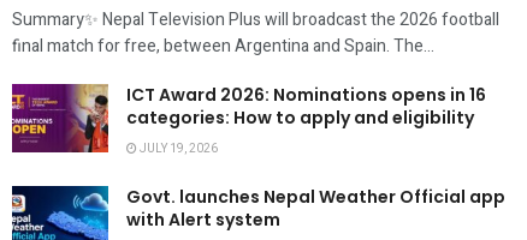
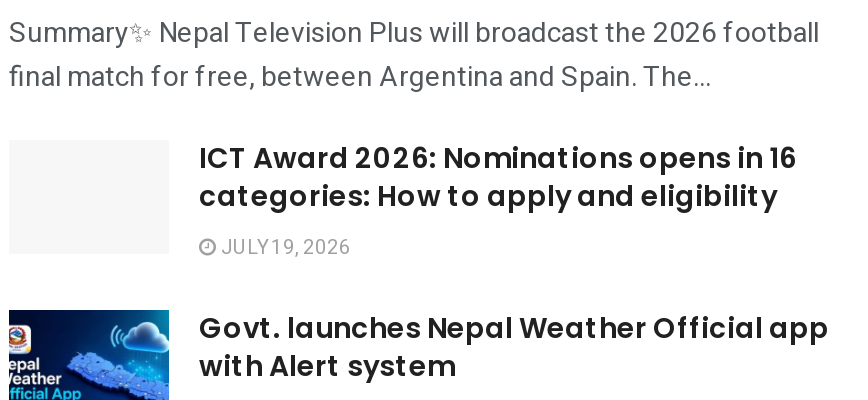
- [image]
